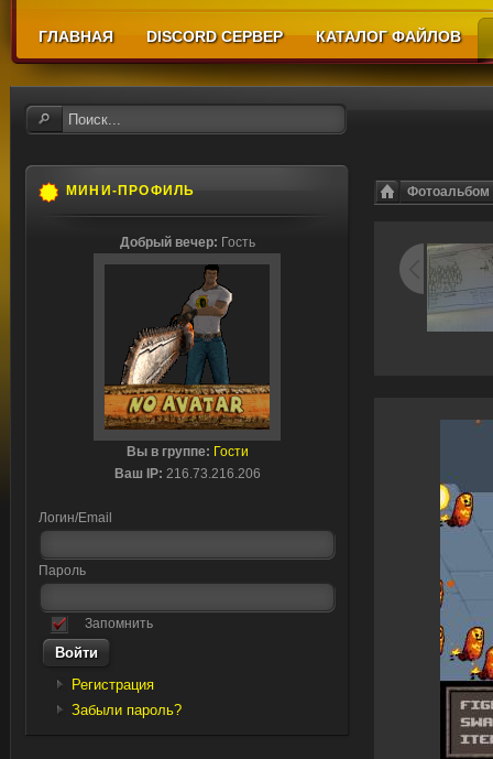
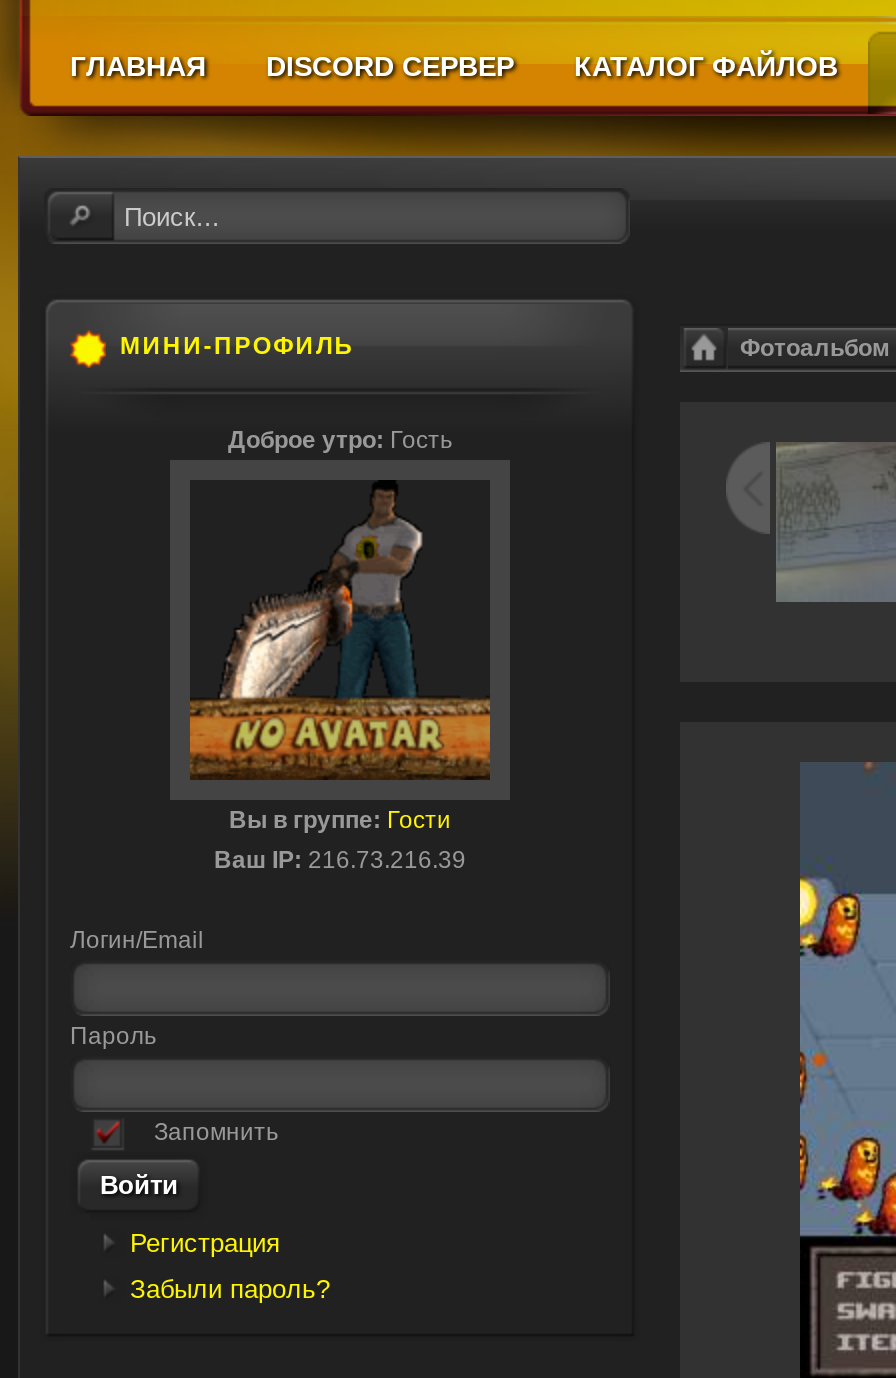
- Добрый вечер: Гость
+ Доброе утро: Гость

- Ваш IP: 216.73.216.206
+ Ваш IP: 216.73.216.39
